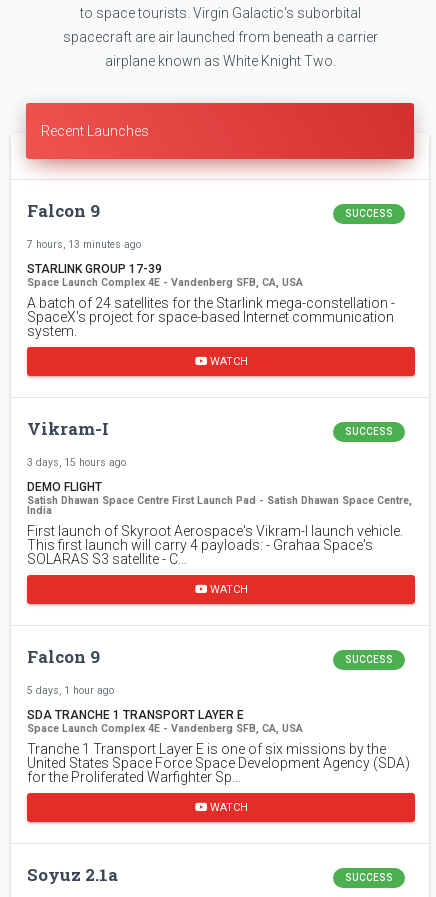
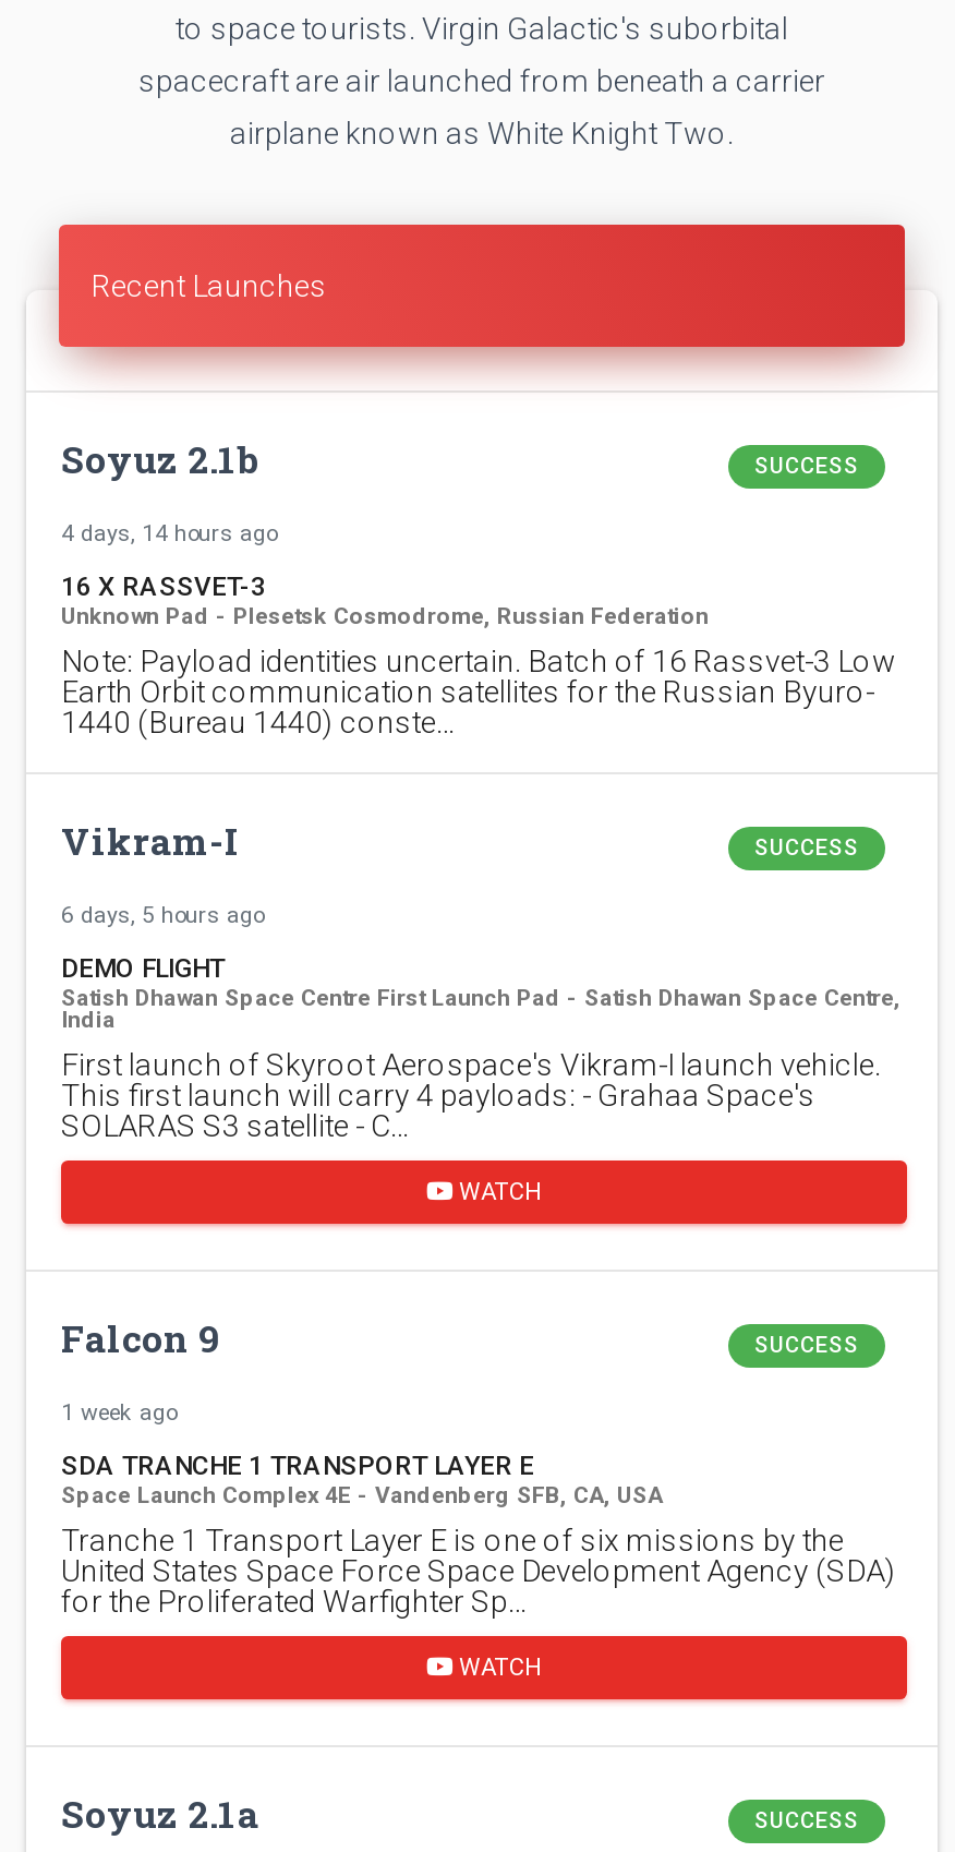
- Falcon 9
+ Soyuz 2.1b

- 7 hours, 13 minutes ago
- STARLINK GROUP 17-39
- Space Launch Complex 4E - Vandenberg SFB, CA, USA
- A batch of 24 satellites for the Starlink mega-constellation -
- SpaceX's project for space-based Internet communication
- system.
- WATCH
+ 4 days, 14 hours ago
+ 16 X RASSVET-3
+ Unknown Pad - Plesetsk Cosmodrome, Russian Federation
+ Note: Payload identities uncertain. Batch of 16 Rassvet-3 Low
+ Earth Orbit communication satellites for the Russian Byuro-
+ 1440 (Bureau 1440) conste…

- 3 days, 15 hours ago
+ 6 days, 5 hours ago

- 5 days, 1 hour ago
+ 1 week ago
